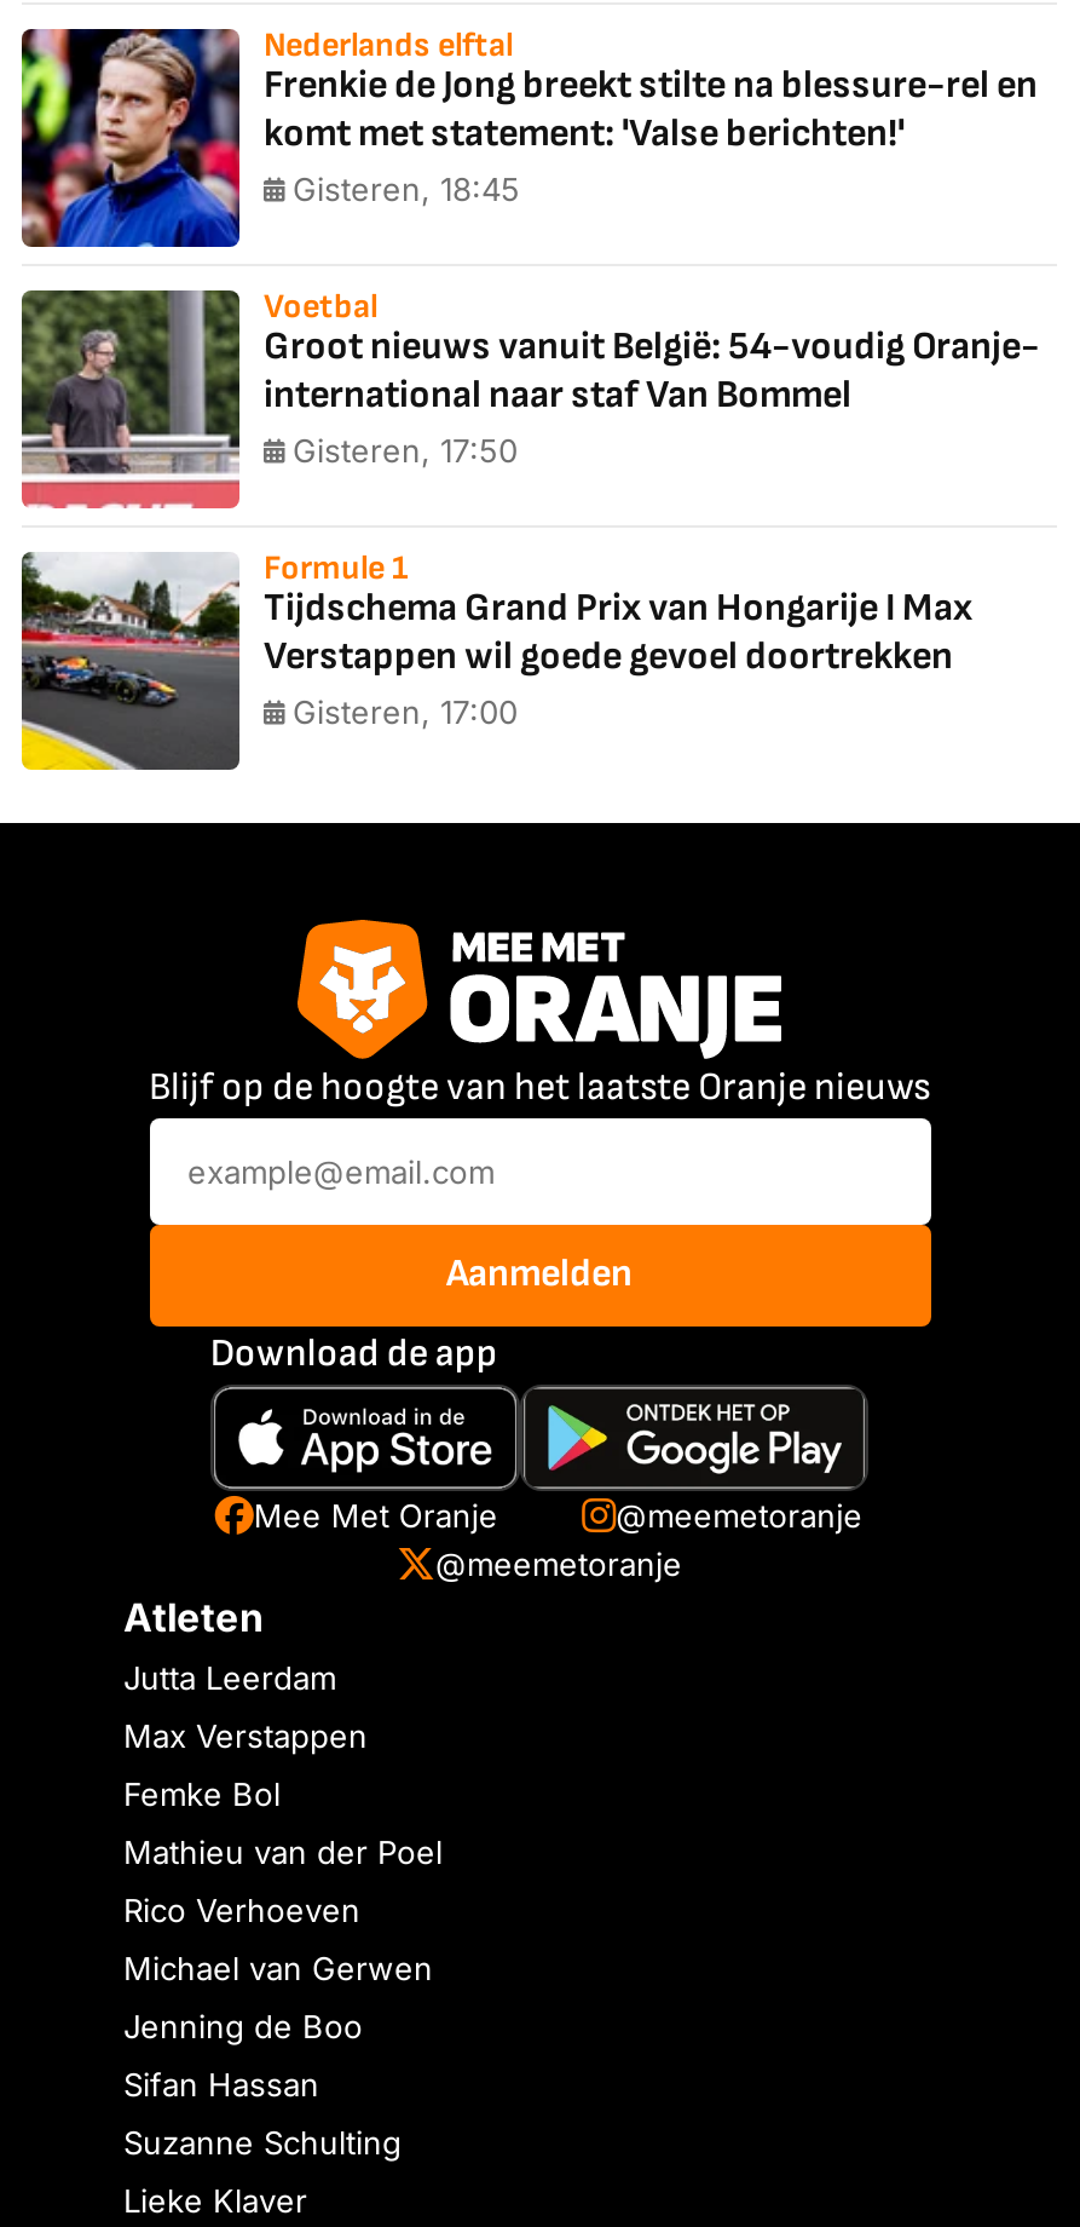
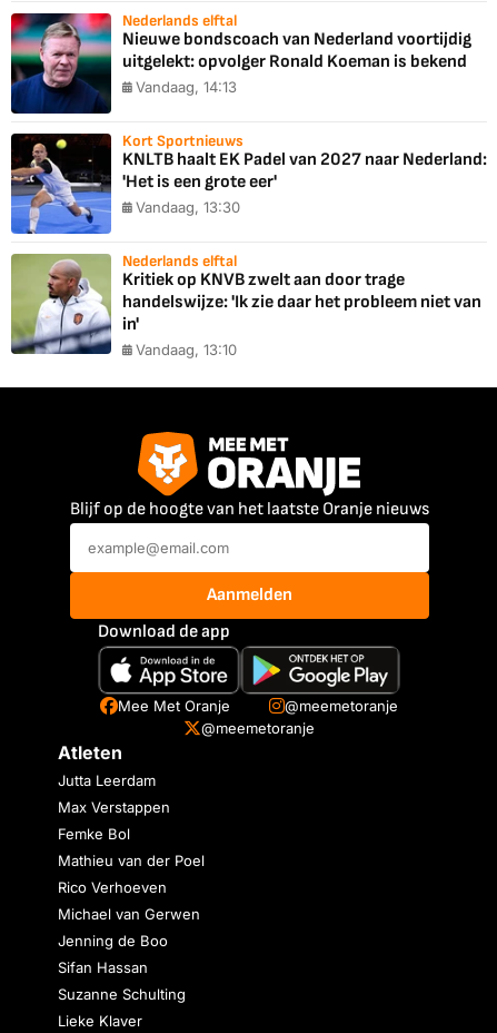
- [image]
- Frenkie de Jong breekt stilte na blessure-rel en
- komt met statement: 'Valse berichten!'
- Gisteren, 18:45
+ [image]
+ Nieuwe bondscoach van Nederland voortijdig
+ uitgelekt: opvolger Ronald Koeman is bekend
+ Vandaag, 14:13

- [image]
- Voetbal
- Groot nieuws vanuit België: 54-voudig Oranje-
- international naar staf Van Bommel
- Gisteren, 17:50
+ [image]
+ Kort Sportnieuws
+ KNLTB haalt EK Padel van 2027 naar Nederland:
+ 'Het is een grote eer'
+ Vandaag, 13:30

- [image]
- Formule 1
- Tijdschema Grand Prix van Hongarije I Max
- Verstappen wil goede gevoel doortrekken
- Gisteren, 17:00
+ [image]
+ Nederlands elftal
+ Kritiek op KNVB zwelt aan door trage
+ handelswijze: 'Ik zie daar het probleem niet van
+ in'
+ Vandaag, 13:10
